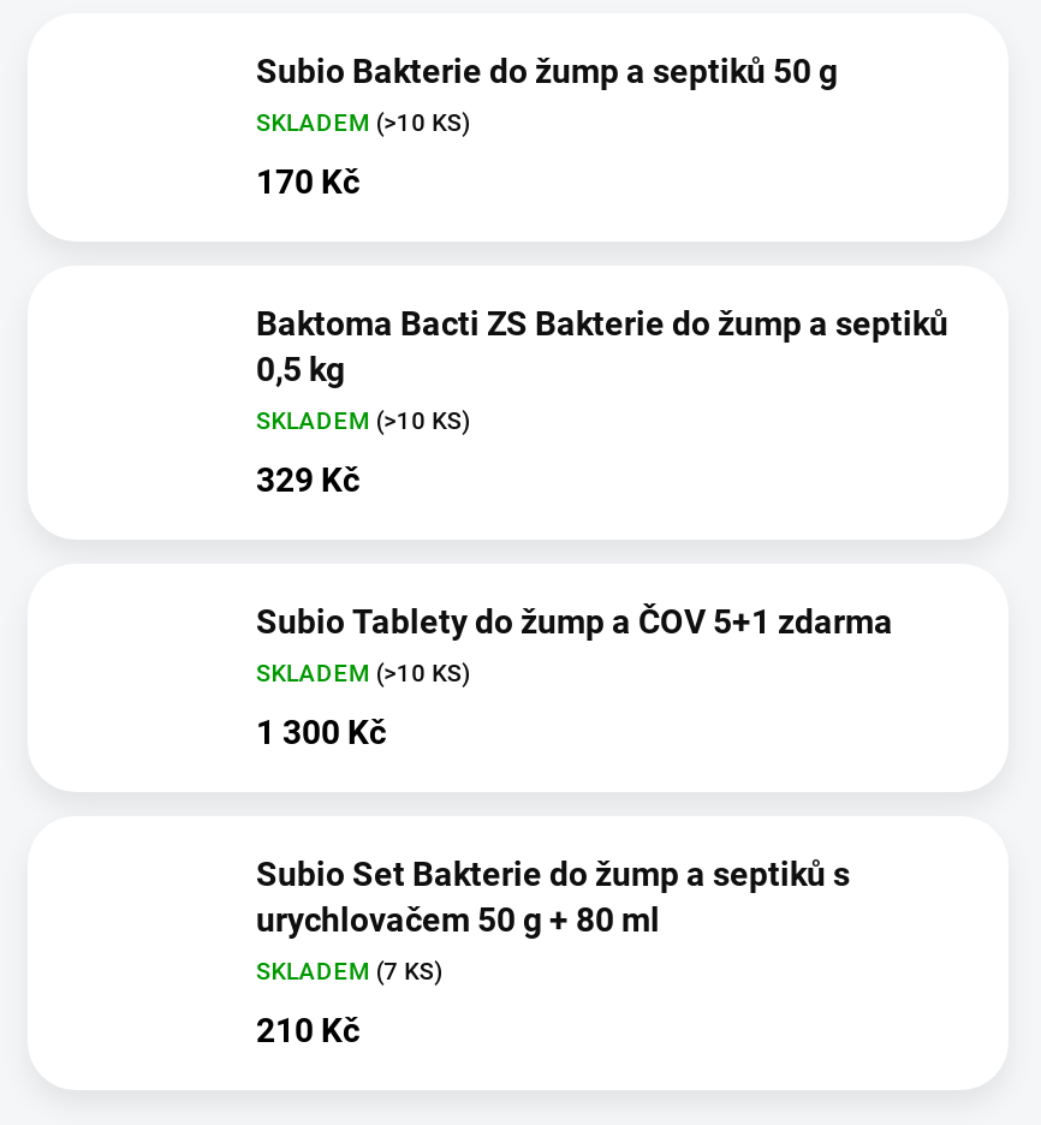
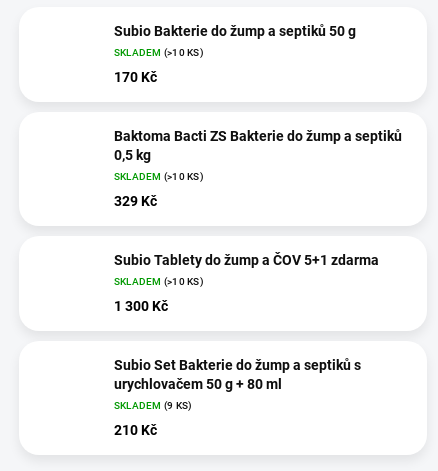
- SKLADEM (7 KS)
+ SKLADEM (9 KS)
